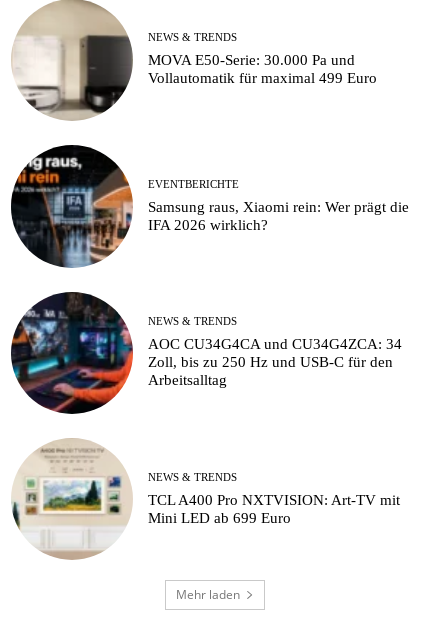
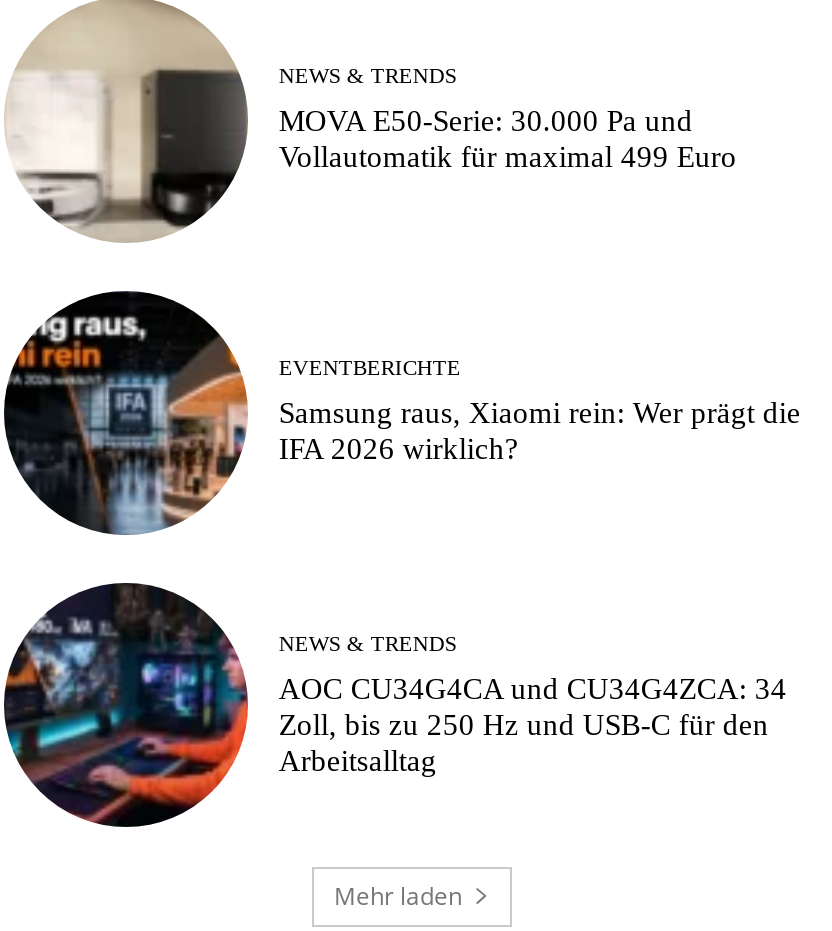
- [image]
- NEWS & TRENDS
- TCL A400 Pro NXTVISION: Art-TV mit
- Mini LED ab 699 Euro
